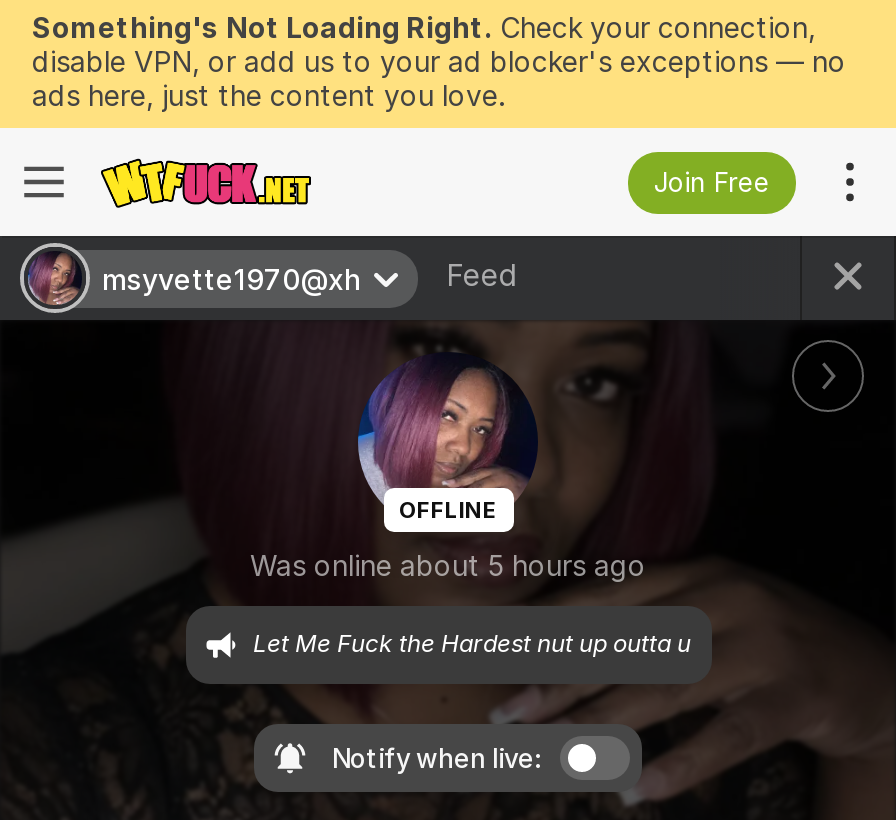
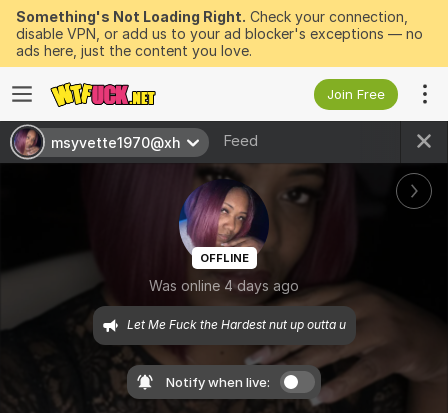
- Was online about 5 hours ago
+ Was online 4 days ago
